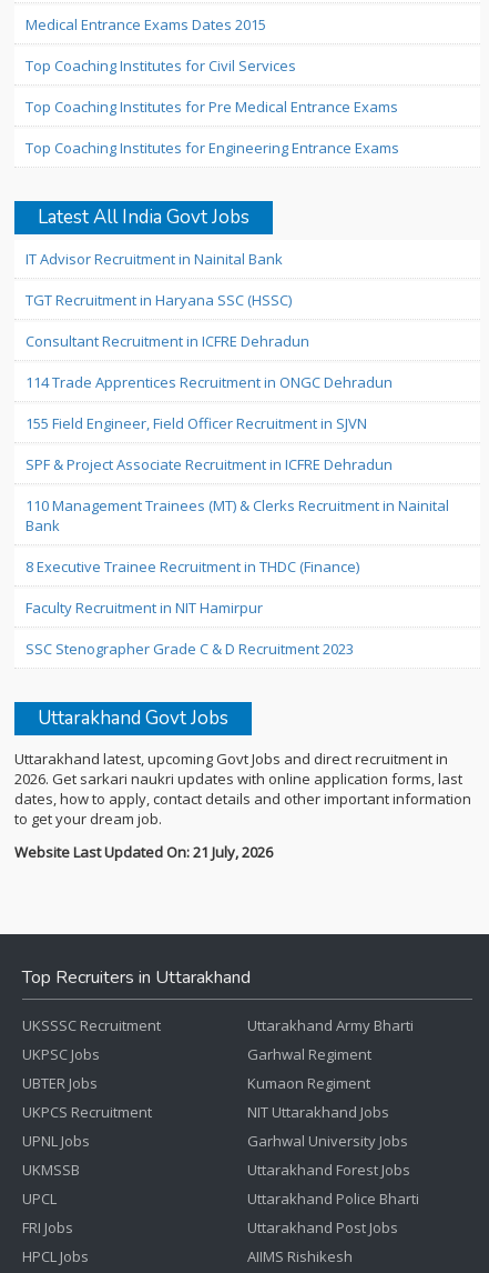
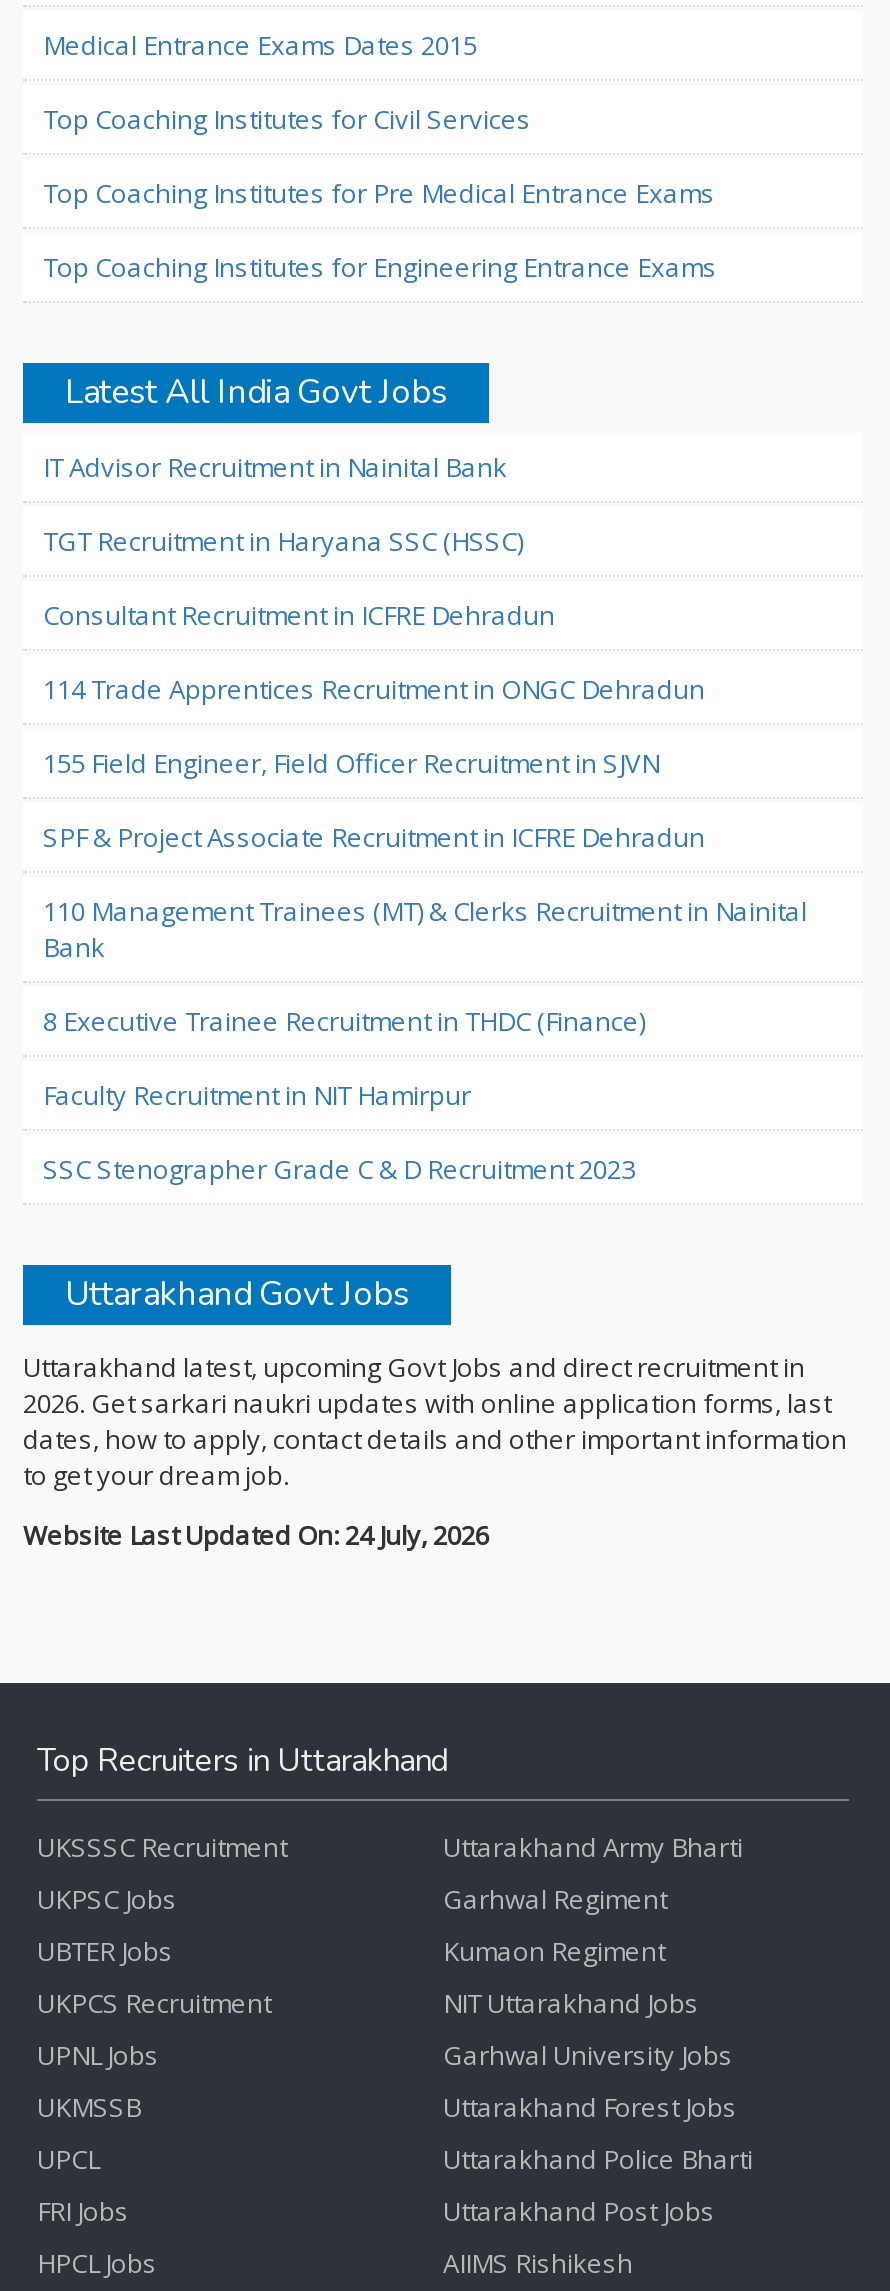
- Website Last Updated On: 21 July, 2026
+ Website Last Updated On: 24 July, 2026
